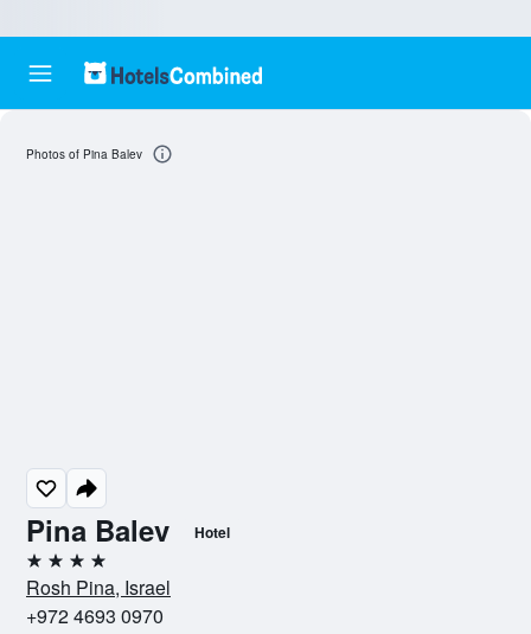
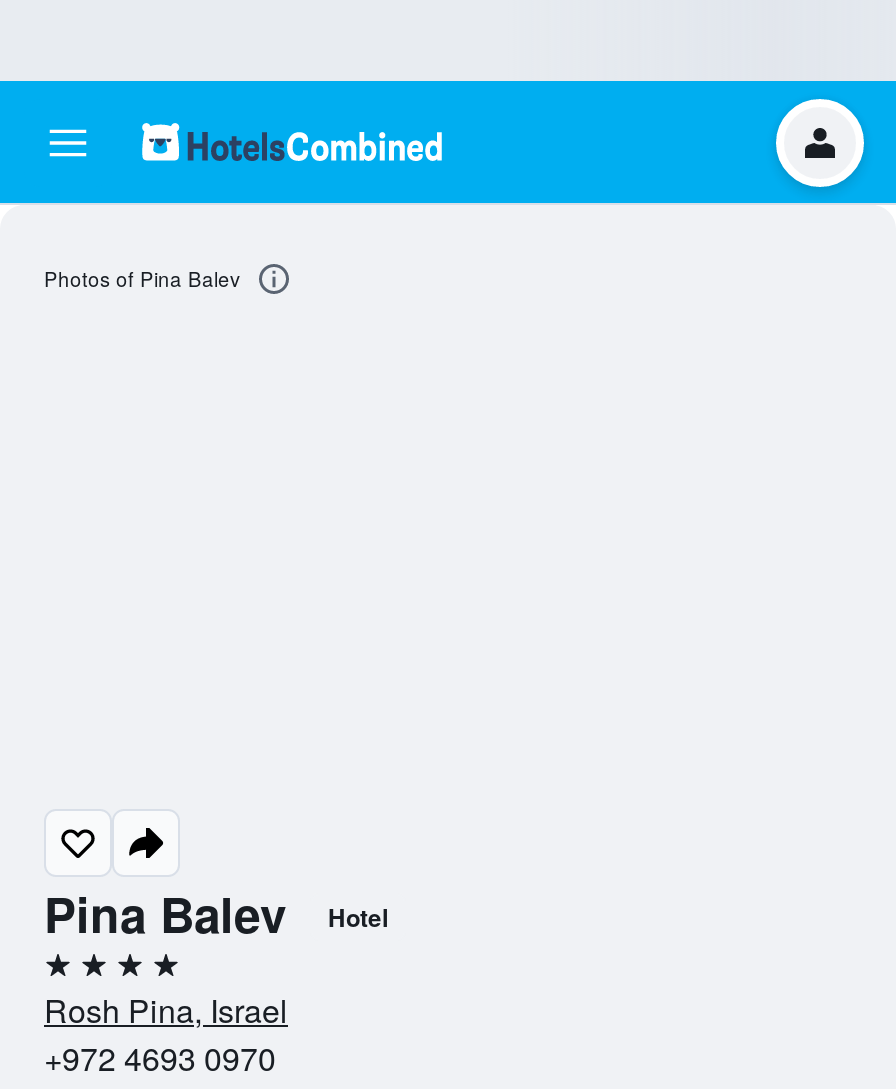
+ [image]
